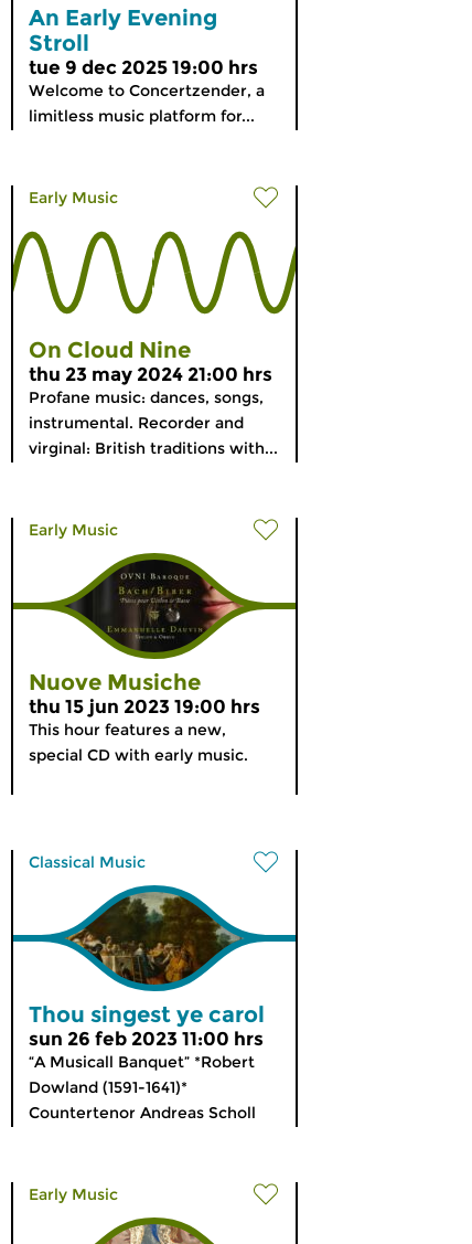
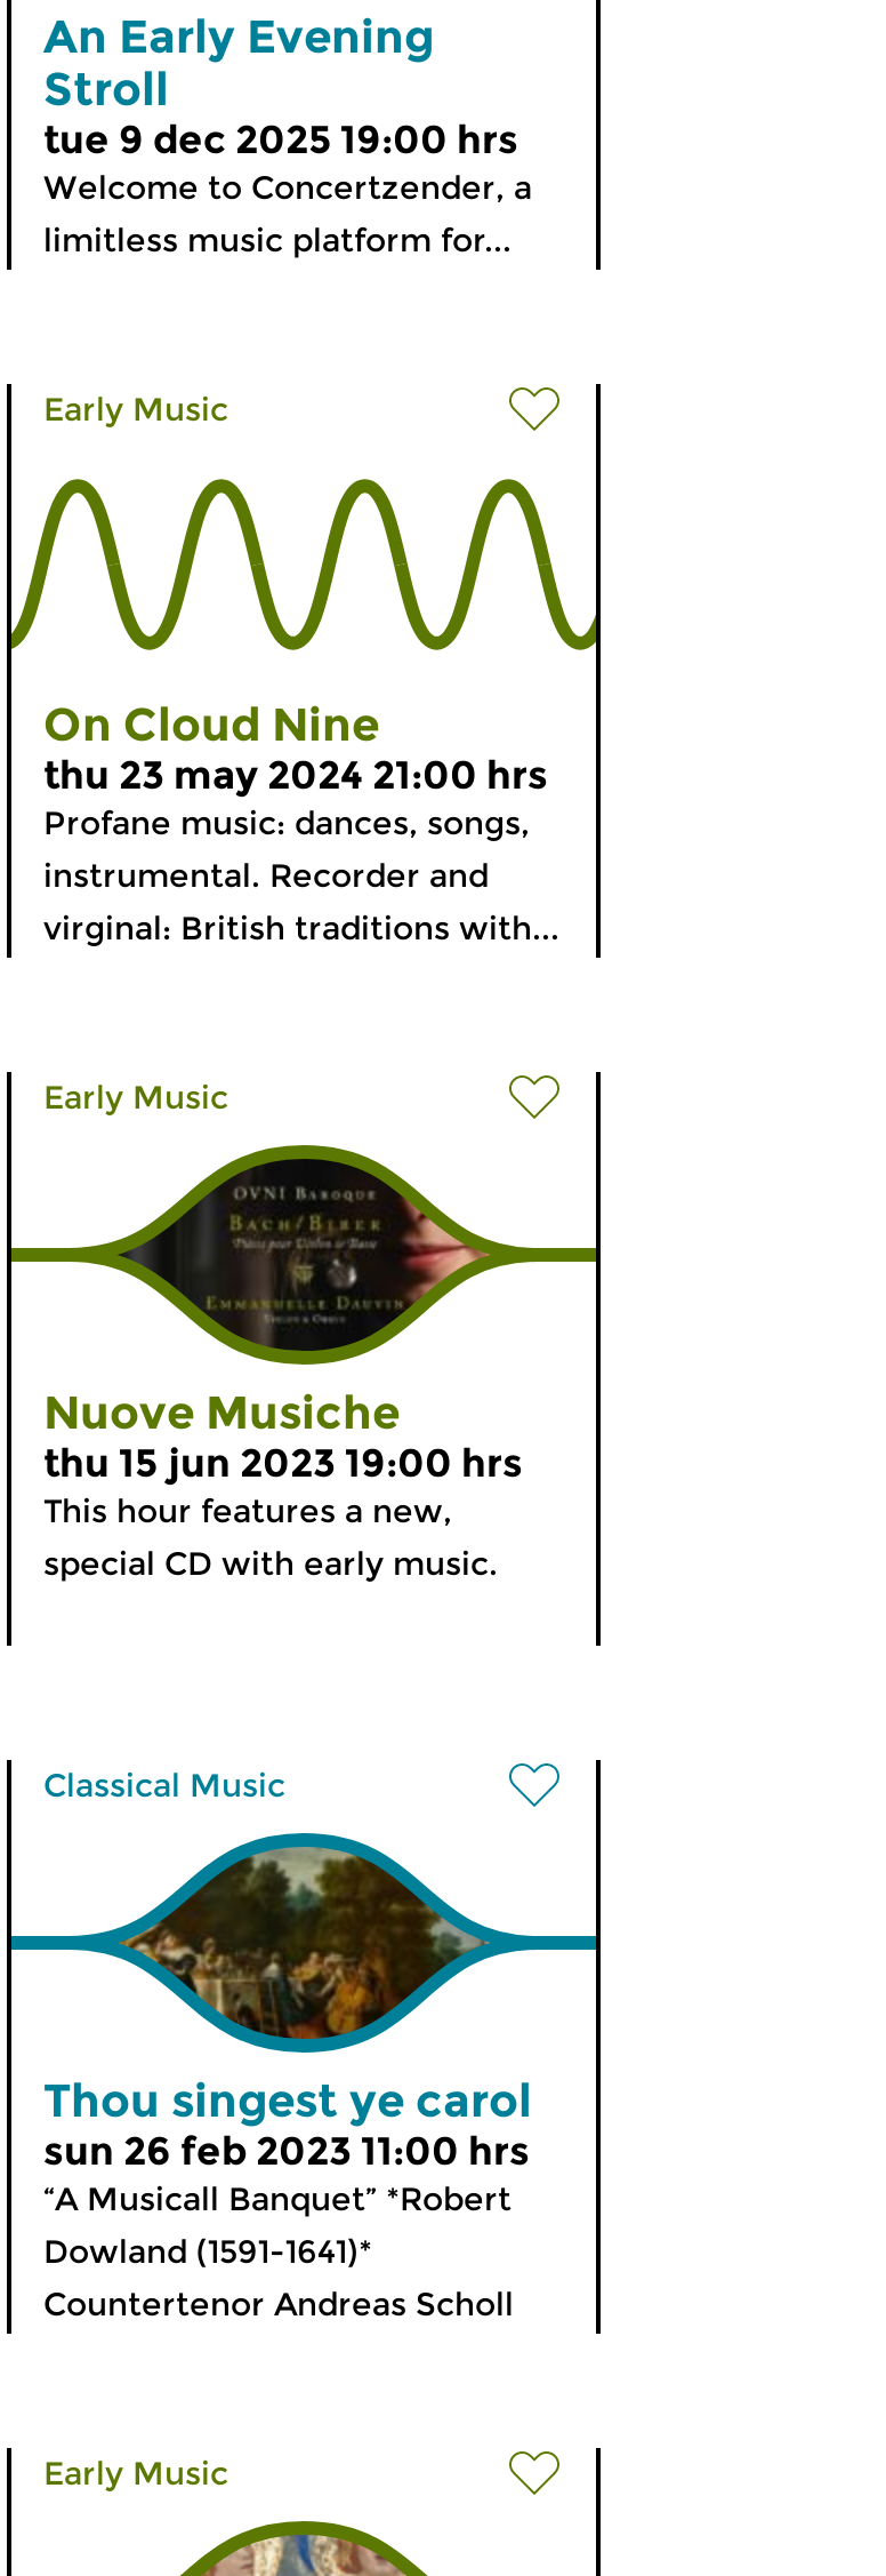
- [image]
+ [image]
